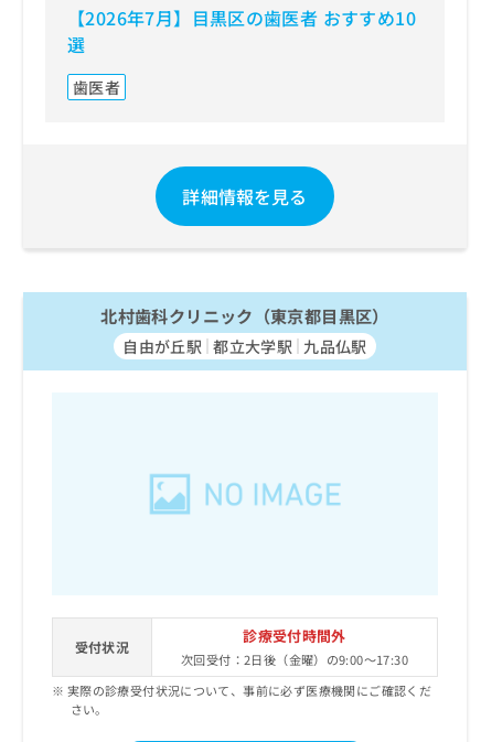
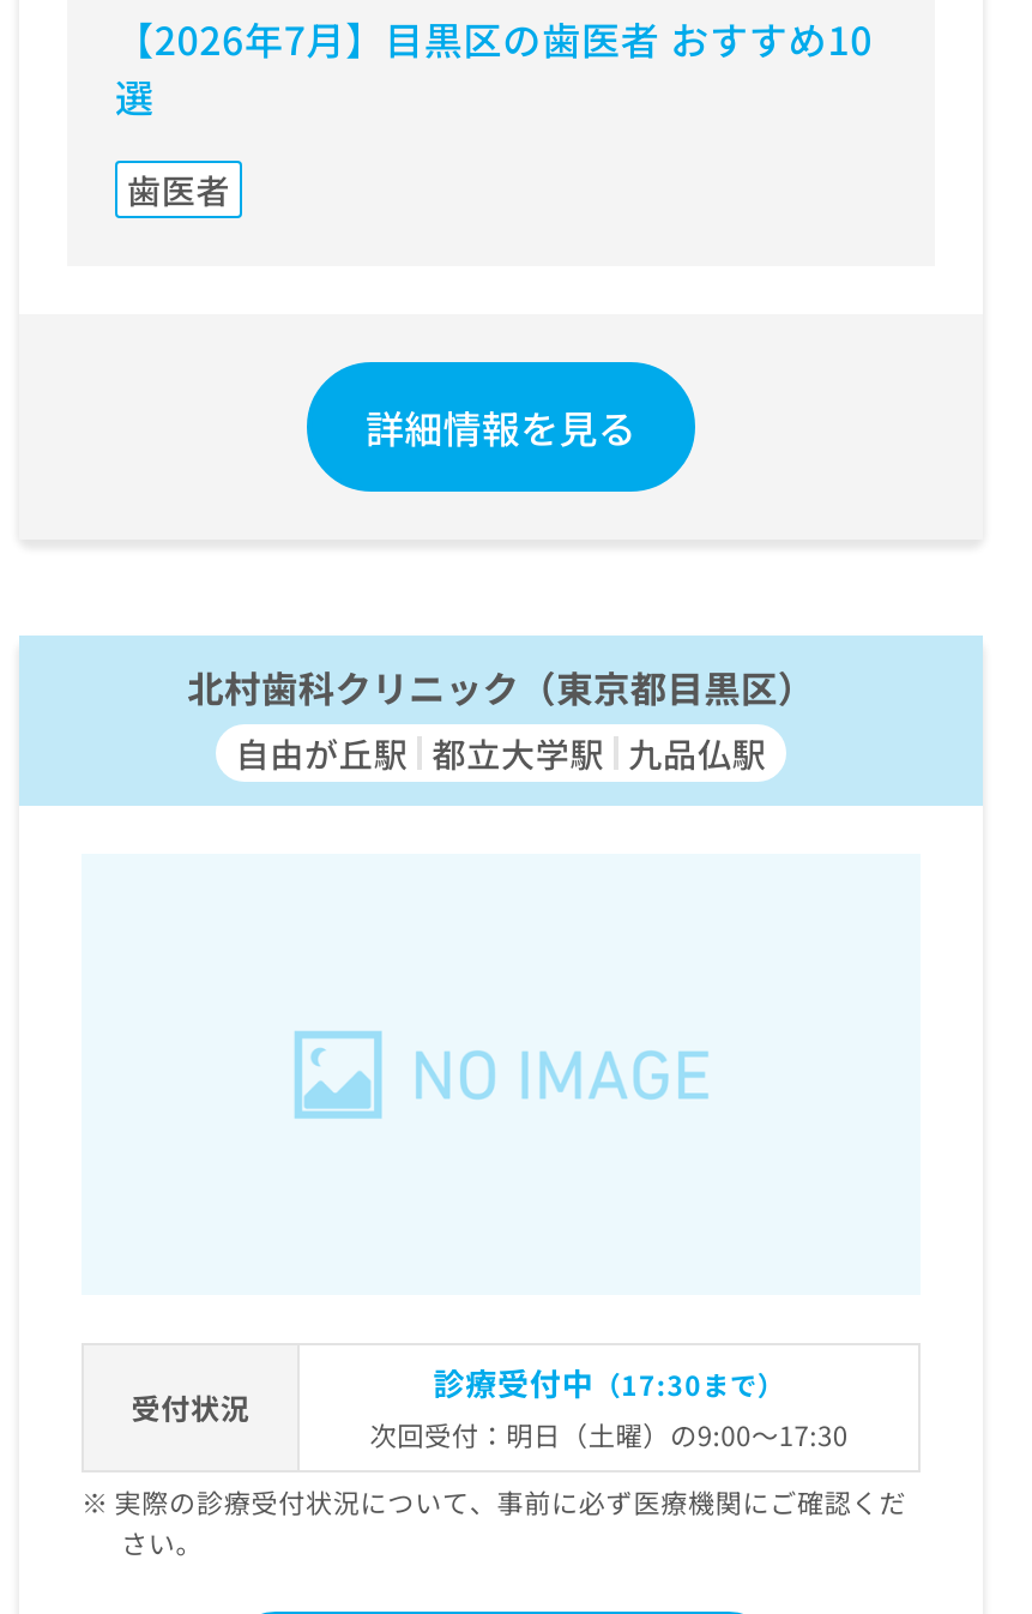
- 診療受付時間外
- 次回受付：2日後（金曜）の9:00～17:30
+ 診療受付中（17:30まで）
+ 次回受付：明日（土曜）の9:00～17:30
